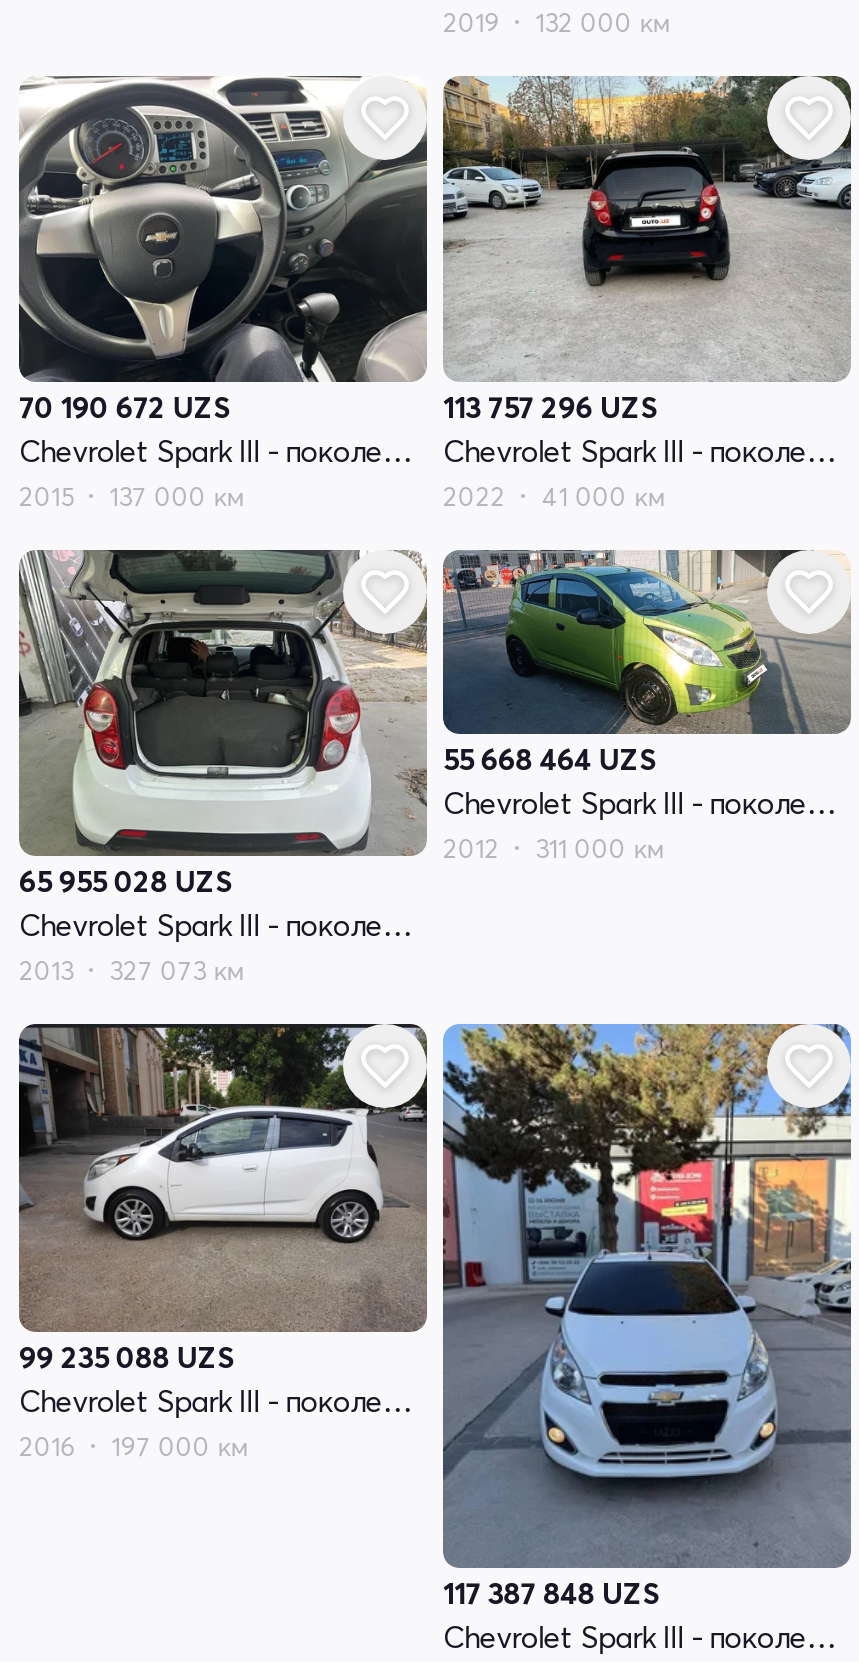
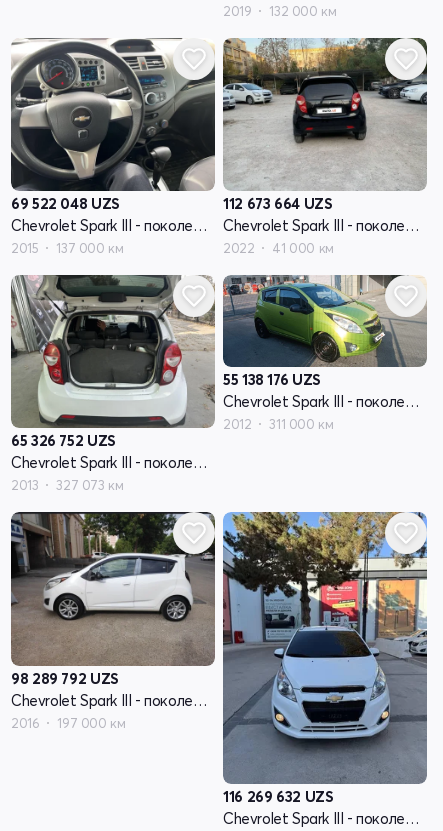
- 70 190 672 UZS
+ 69 522 048 UZS

- 113 757 296 UZS
+ 112 673 664 UZS

- 55 668 464 UZS
+ 55 138 176 UZS

- 65 955 028 UZS
+ 65 326 752 UZS

- 99 235 088 UZS
+ 98 289 792 UZS

- 117 387 848 UZS
+ 116 269 632 UZS
